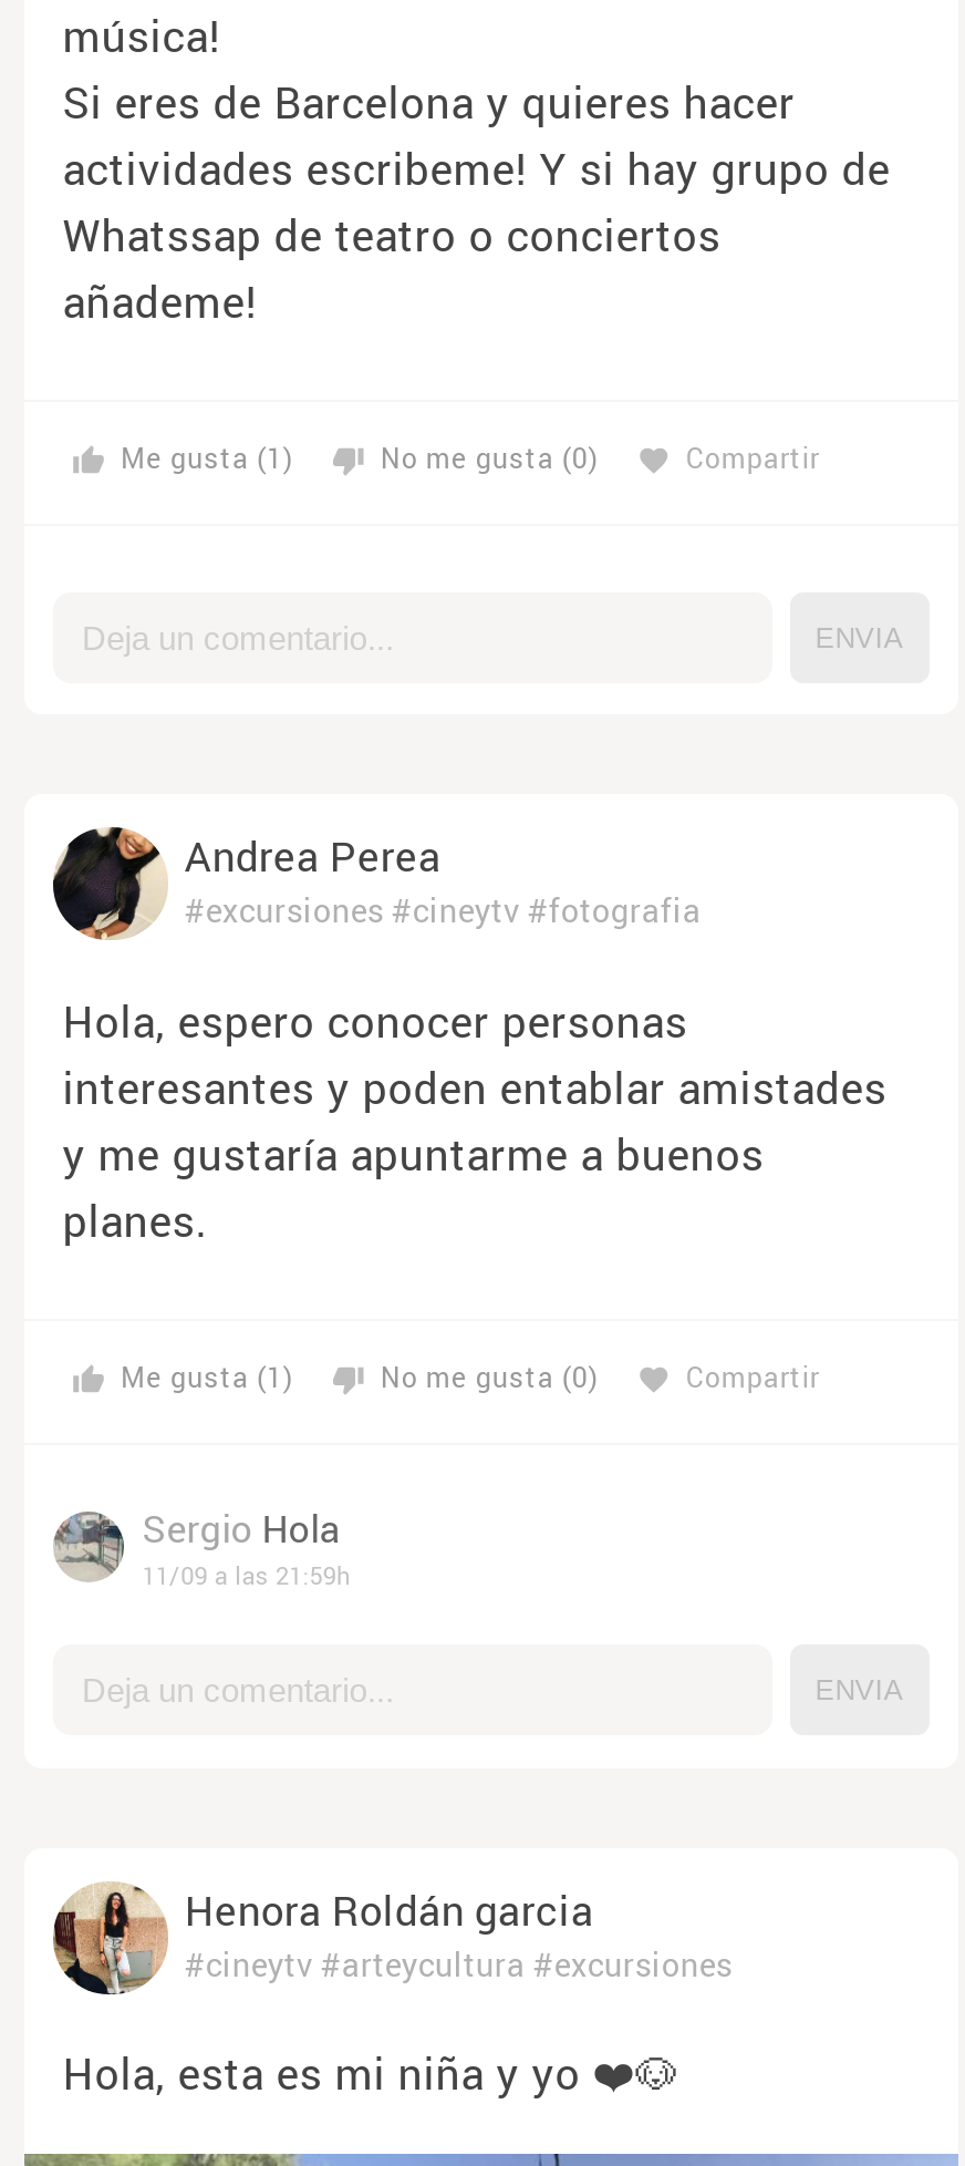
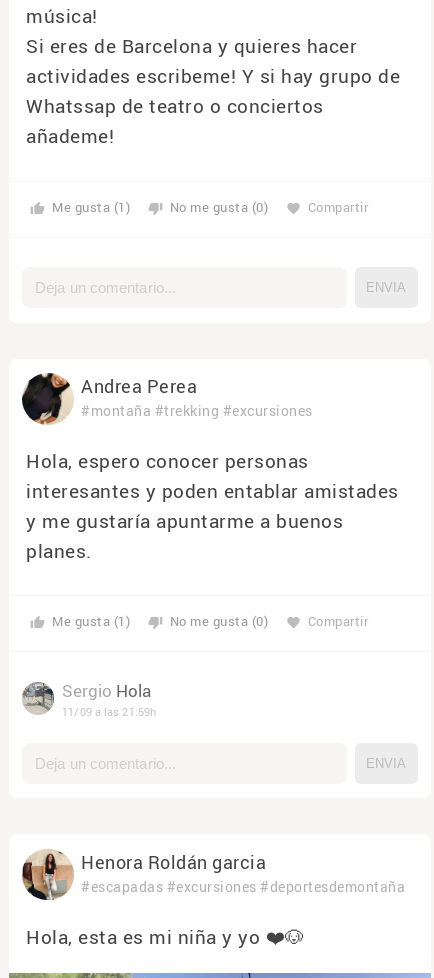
- #excursiones #cineytv #fotografia
+ #montaña #trekking #excursiones

- #cineytv #arteycultura #excursiones
+ #escapadas #excursiones #deportesdemontaña
